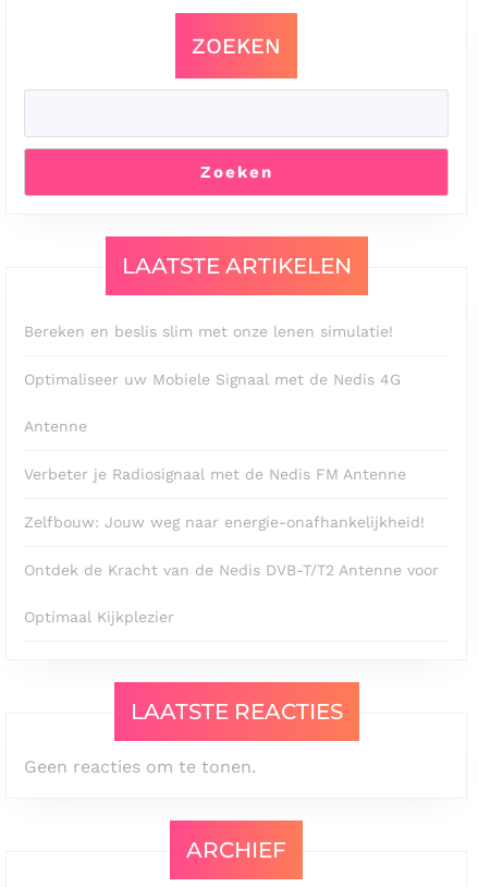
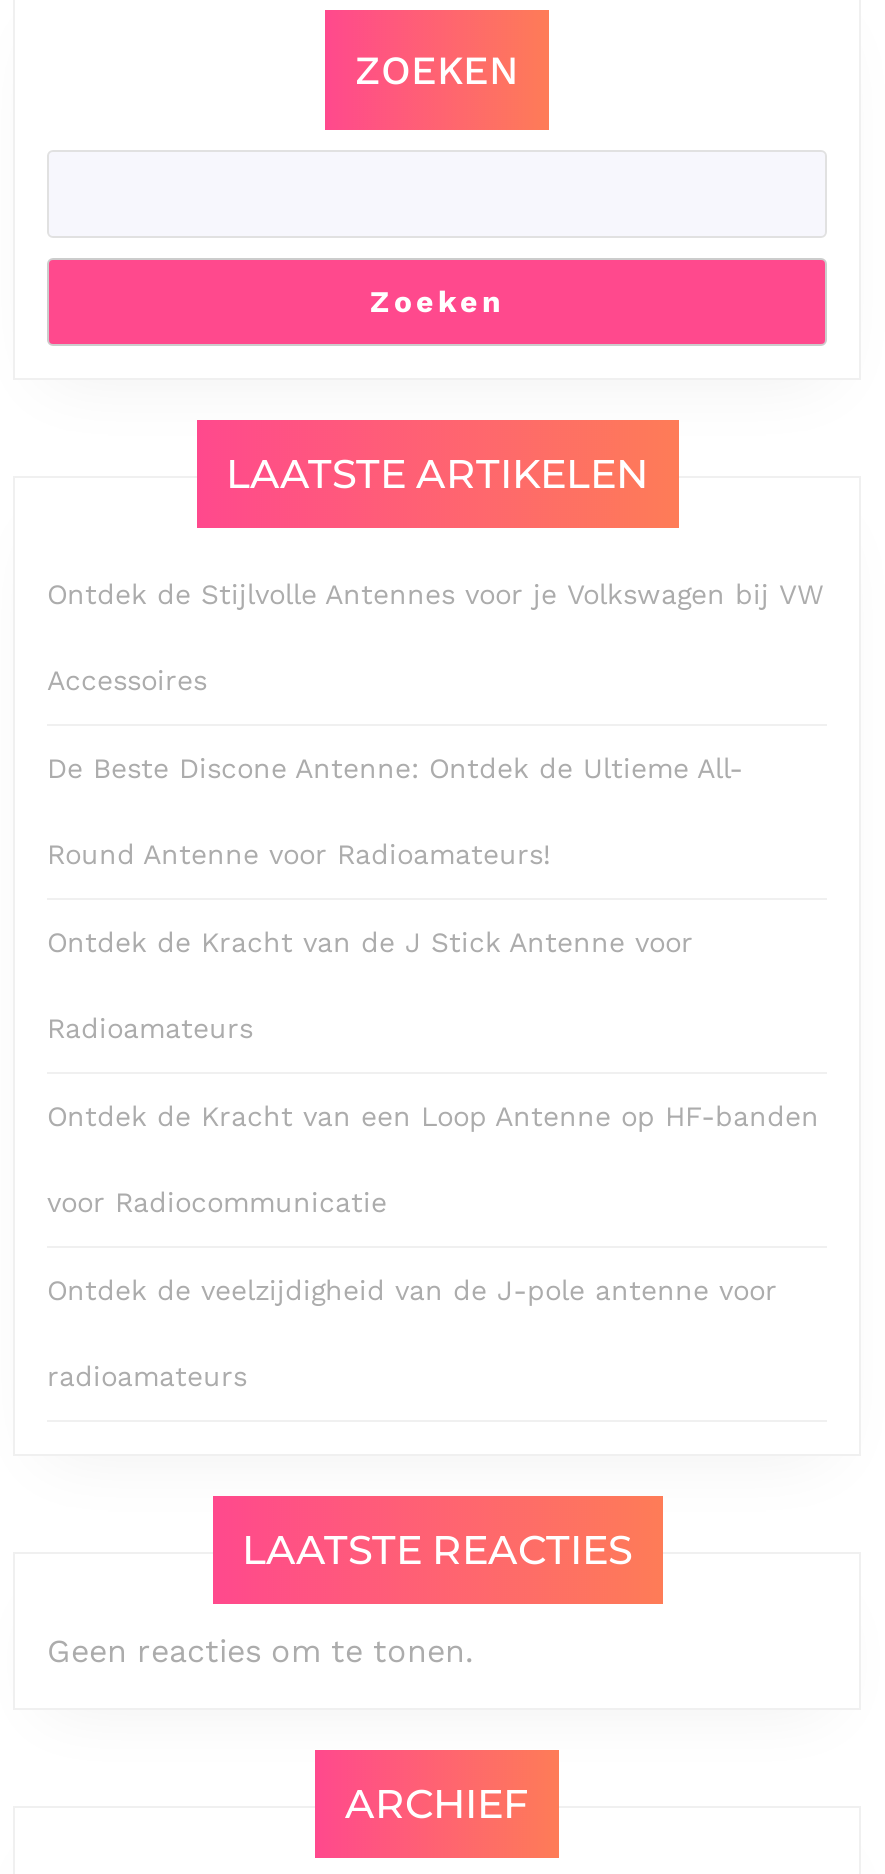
- Bereken en beslis slim met onze lenen simulatie!
- Optimaliseer uw Mobiele Signaal met de Nedis 4G
- Antenne
- Verbeter je Radiosignaal met de Nedis FM Antenne
- Zelfbouw: Jouw weg naar energie-onafhankelijkheid!
- Ontdek de Kracht van de Nedis DVB-T/T2 Antenne voor
- Optimaal Kijkplezier
+ Ontdek de Stijlvolle Antennes voor je Volkswagen bij VW
+ Accessoires
+ De Beste Discone Antenne: Ontdek de Ultieme All-
+ Round Antenne voor Radioamateurs!
+ Ontdek de Kracht van de J Stick Antenne voor
+ Radioamateurs
+ Ontdek de Kracht van een Loop Antenne op HF-banden
+ voor Radiocommunicatie
+ Ontdek de veelzijdigheid van de J-pole antenne voor
+ radioamateurs
